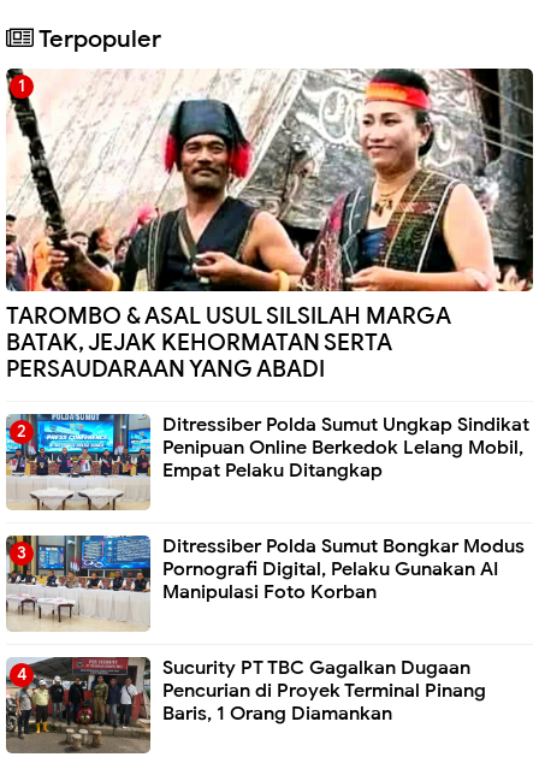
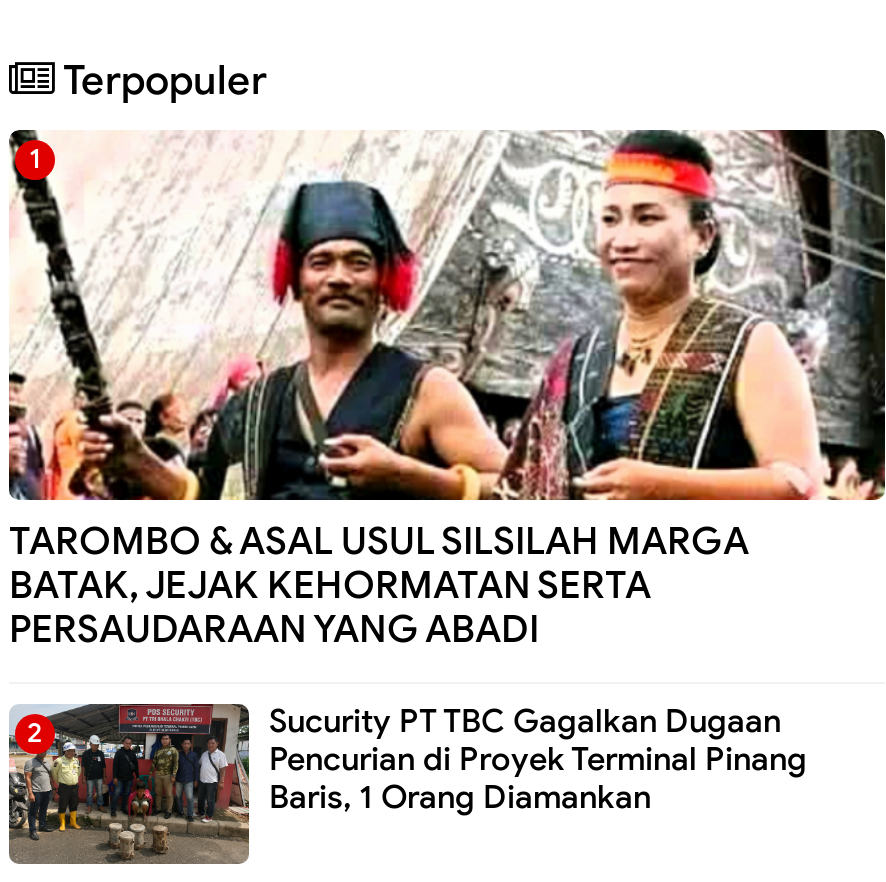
- [image]
- Ditressiber Polda Sumut Ungkap Sindikat
- Penipuan Online Berkedok Lelang Mobil,
- Empat Pelaku Ditangkap
- Ditressiber Polda Sumut Bongkar Modus
- Pornografi Digital, Pelaku Gunakan AI
- Manipulasi Foto Korban

- [image]
